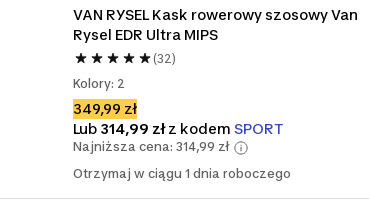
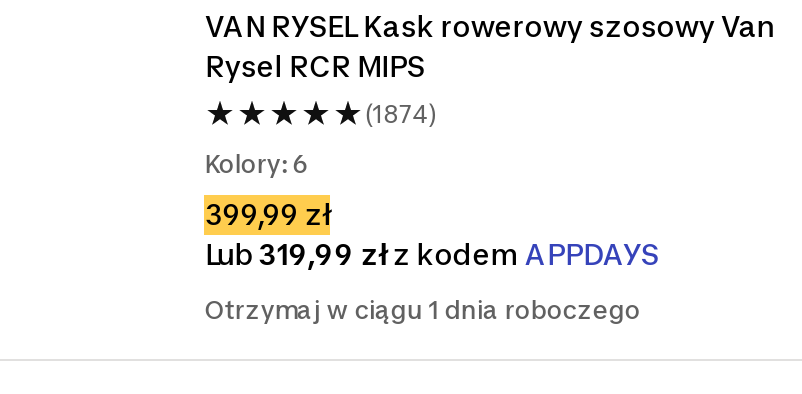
- Rysel EDR Ultra MIPS
+ Rysel RCR MIPS

- (32)
+ (1874)

- Kolory: 2
+ Kolory: 6

- 349,99 zł
- Lub 314,99 zł z kodem SPORT
- Najniższa cena: 314,99 zł
+ 399,99 zł
+ Lub 319,99 zł z kodem APPDAYS
